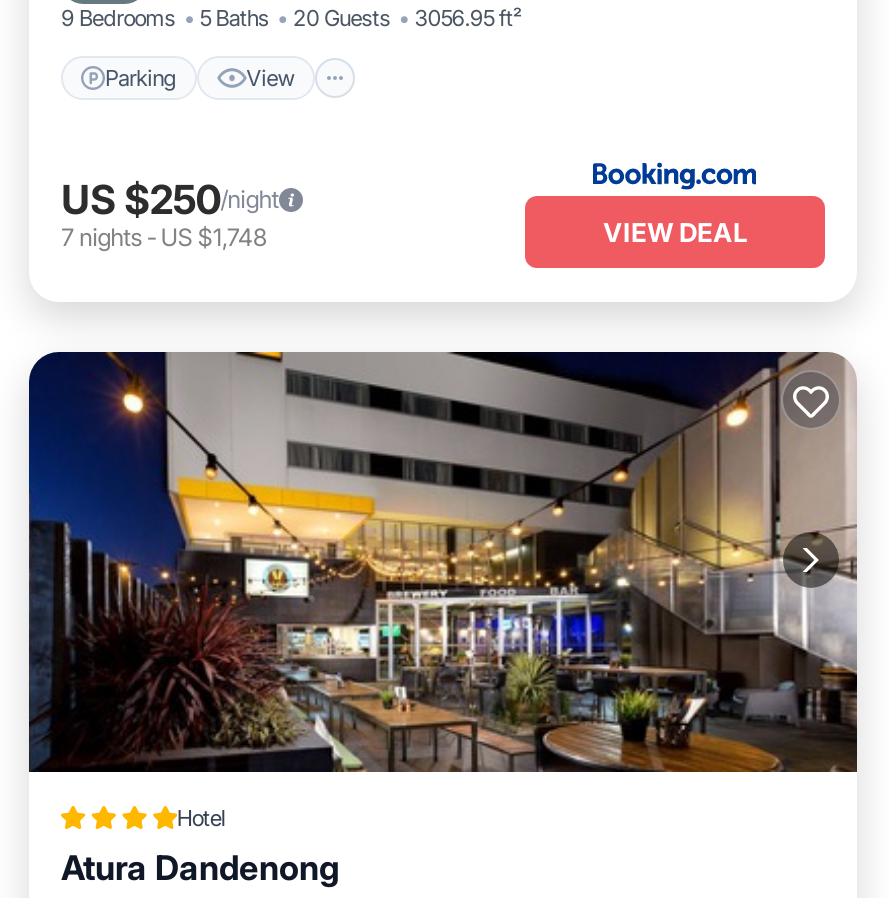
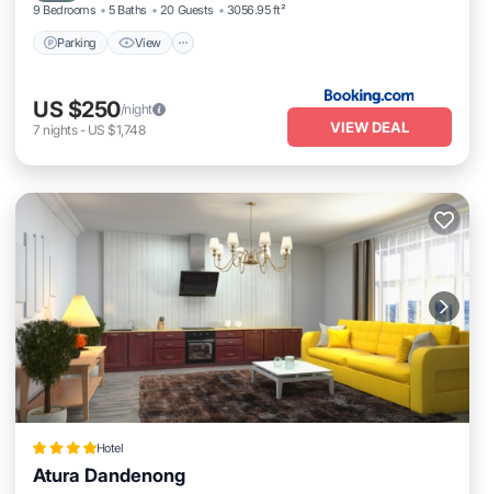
- [image]
+ [image]
